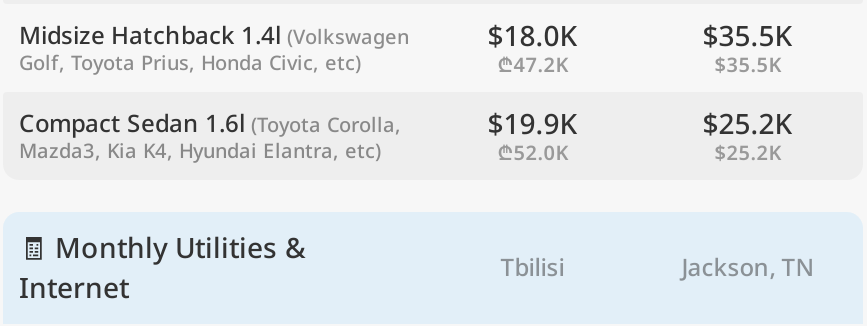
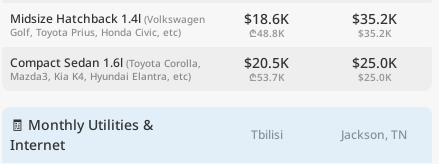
- $18.0K
- ₾47.2K
+ $18.6K
+ ₾48.8K

- $35.5K
- $35.5K
+ $35.2K
+ $35.2K

- $19.9K
- ₾52.0K
+ $20.5K
+ ₾53.7K

- $25.2K
- $25.2K
+ $25.0K
+ $25.0K
